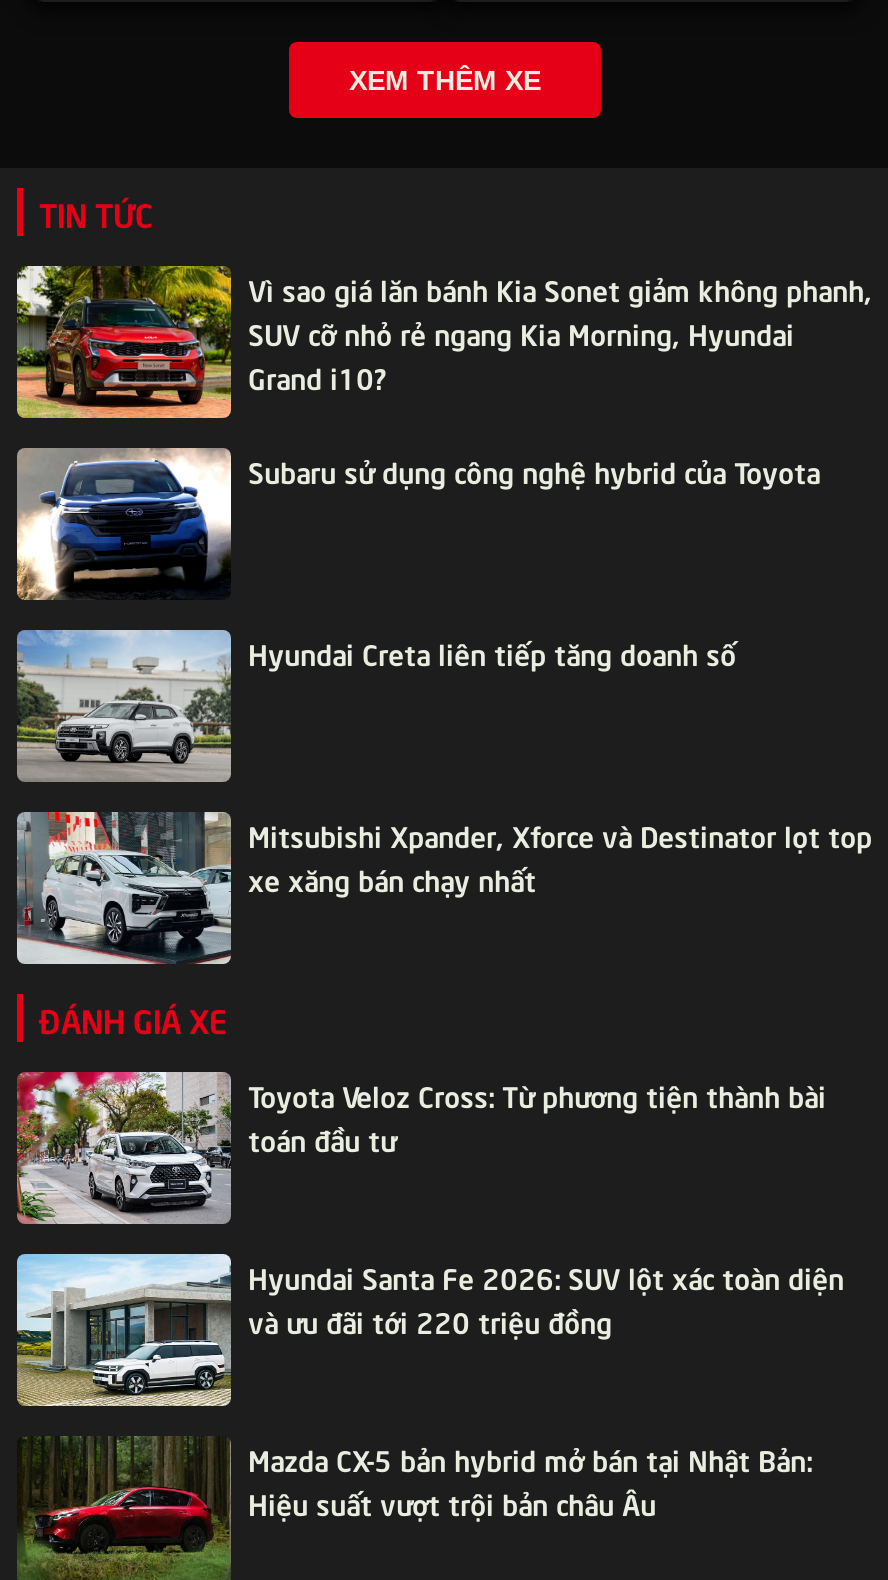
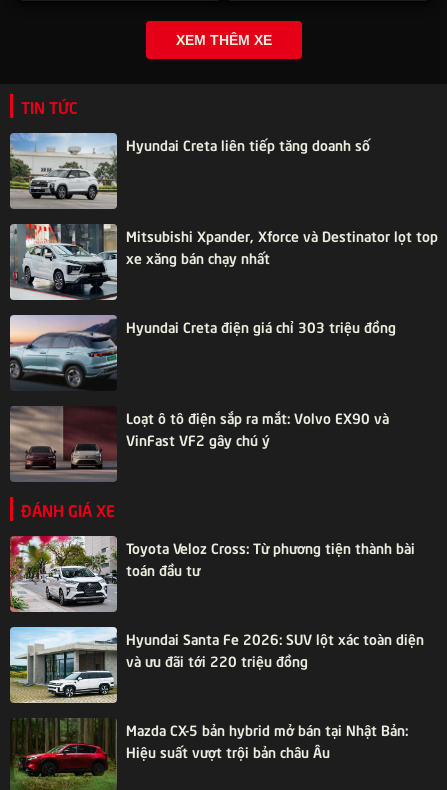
- [image]
- Vì sao giá lăn bánh Kia Sonet giảm không phanh,
- SUV cỡ nhỏ rẻ ngang Kia Morning, Hyundai
- Grand i10?
- Subaru sử dụng công nghệ hybrid của Toyota

- [image]

moved up: [image] | Hyundai Creta liên tiếp tăng doanh số | Mitsubishi Xpander, Xforce và Destinator lọt top | xe xăng bán chạy nhất

+ [image]
+ Hyundai Creta điện giá chỉ 303 triệu đồng

+ [image]
+ Loạt ô tô điện sắp ra mắt: Volvo EX90 và
+ VinFast VF2 gây chú ý
